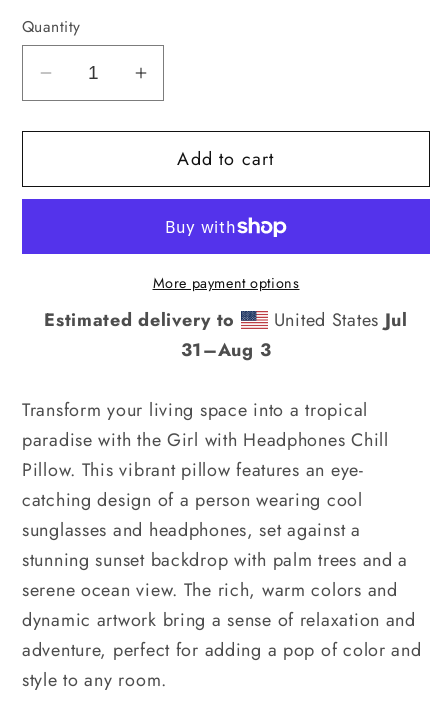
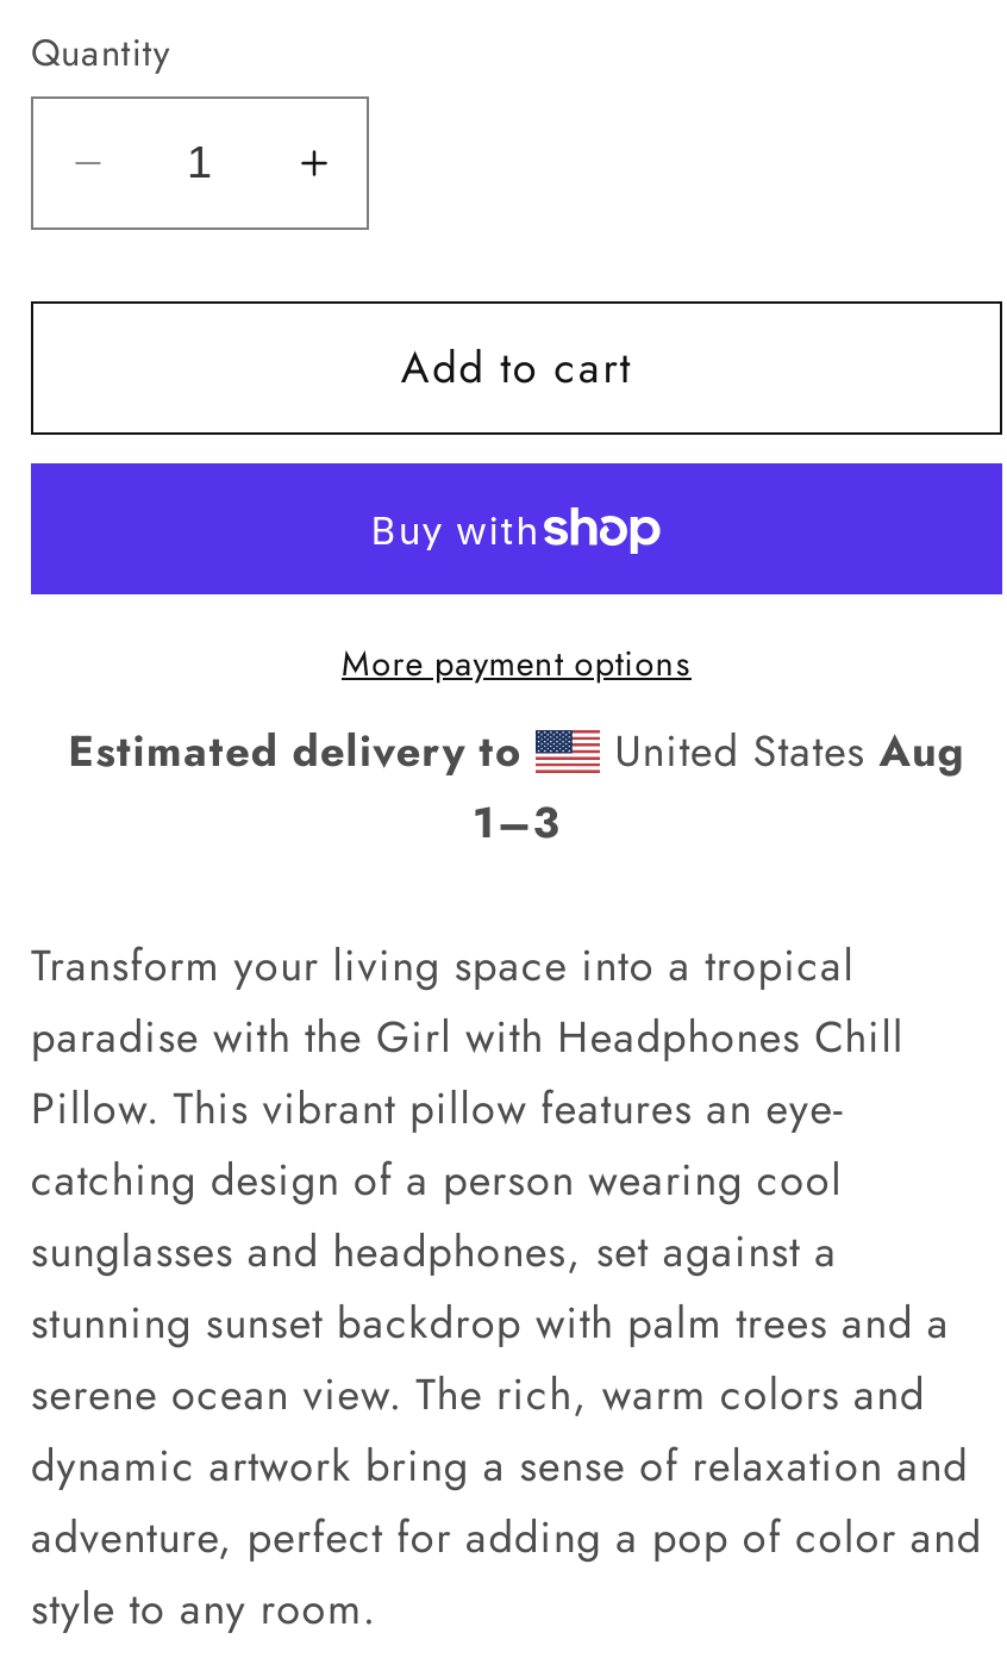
- United States Jul
- 31–Aug 3
+ United States Aug
+ 1–3
